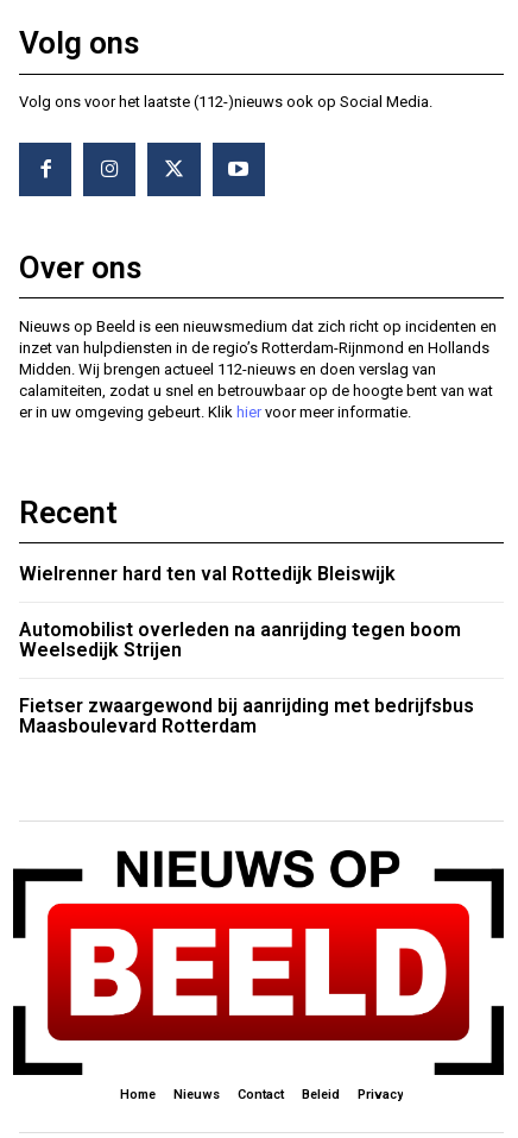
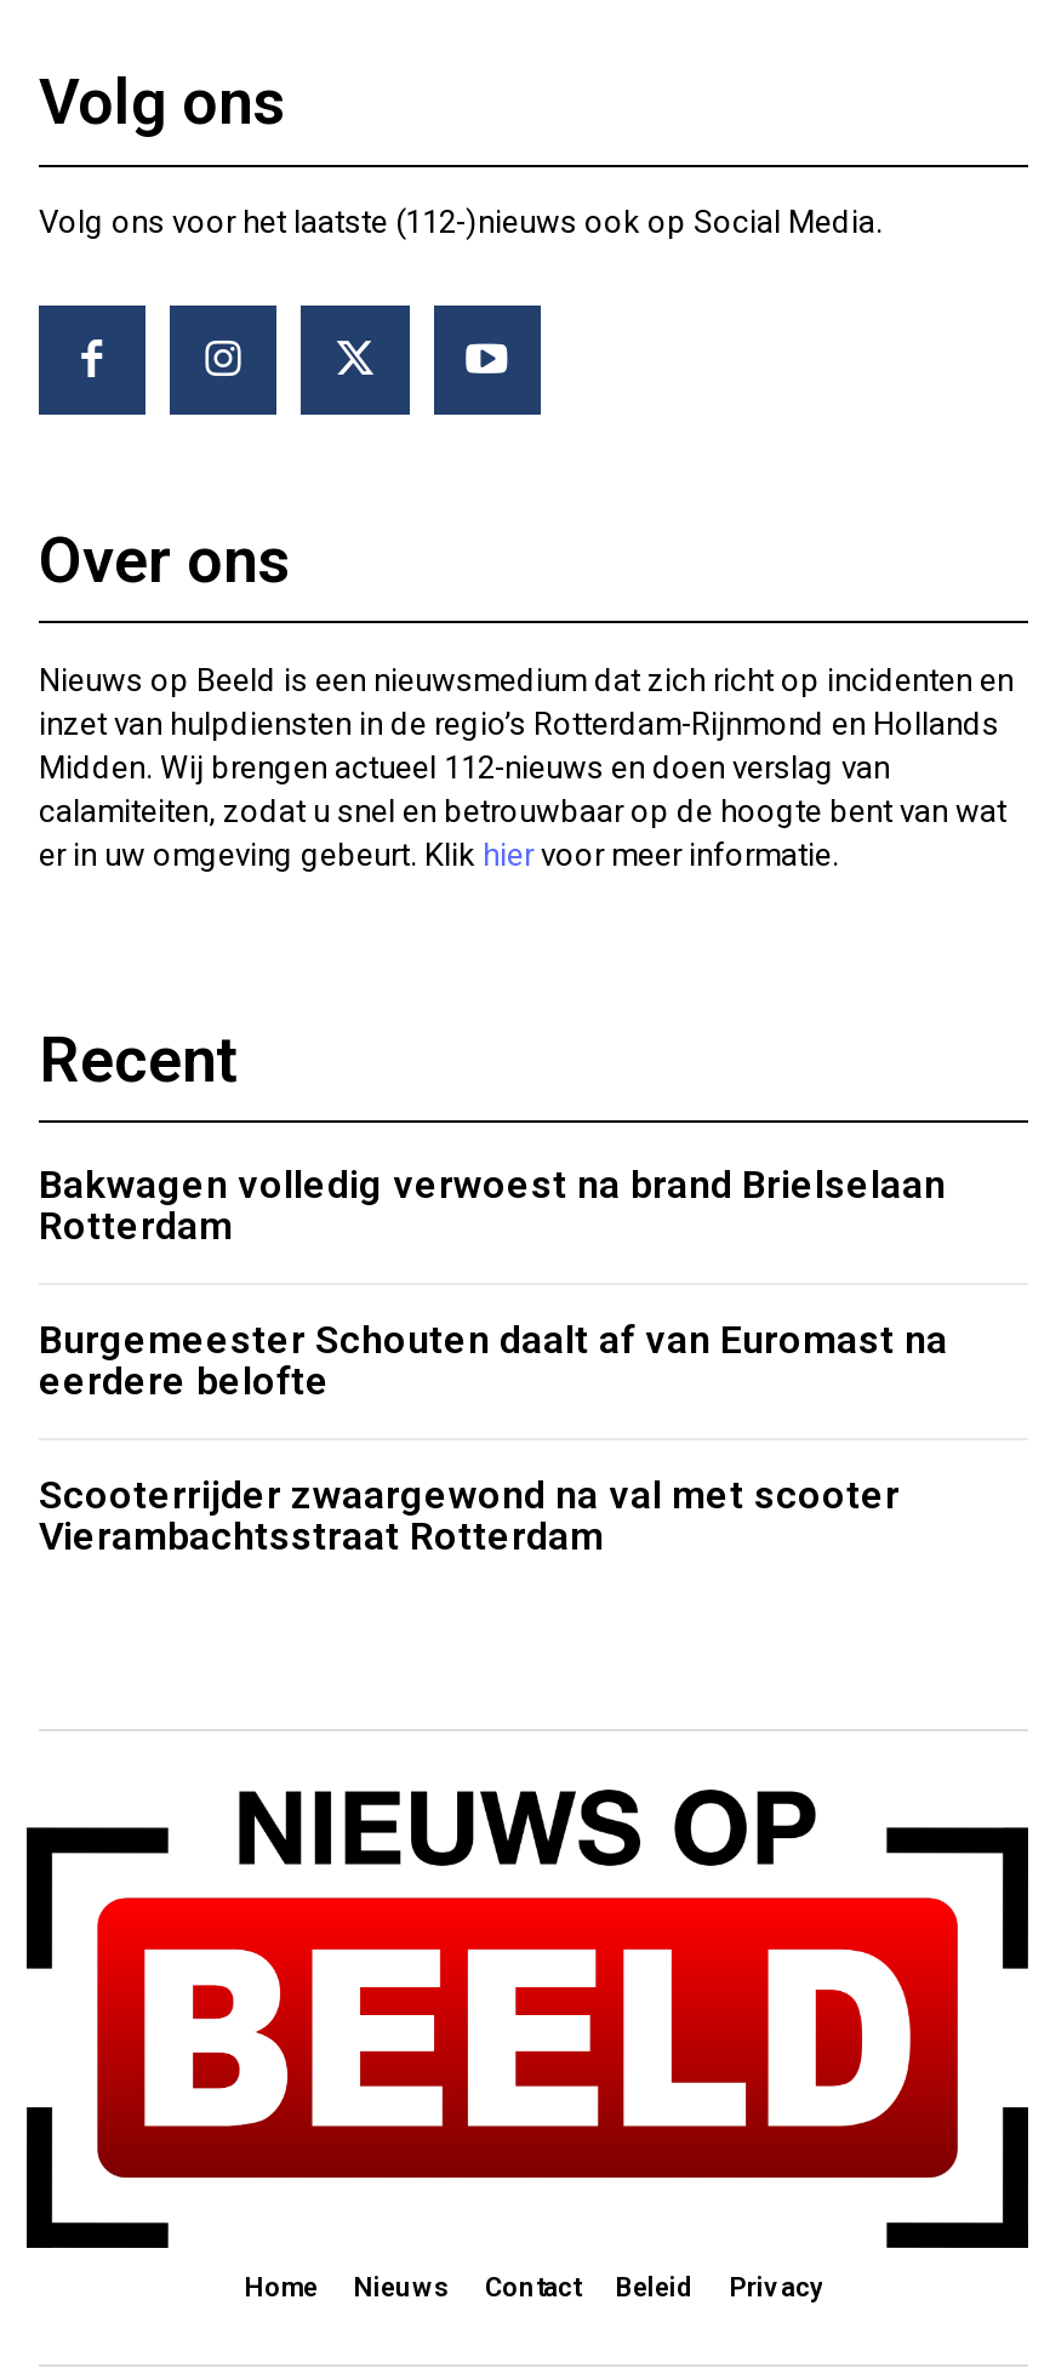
- Wielrenner hard ten val Rottedijk Bleiswijk
+ Bakwagen volledig verwoest na brand Brielselaan
+ Rotterdam

- Automobilist overleden na aanrijding tegen boom
- Weelsedijk Strijen
+ Burgemeester Schouten daalt af van Euromast na
+ eerdere belofte

- Fietser zwaargewond bij aanrijding met bedrijfsbus
- Maasboulevard Rotterdam
+ Scooterrijder zwaargewond na val met scooter
+ Vierambachtsstraat Rotterdam
